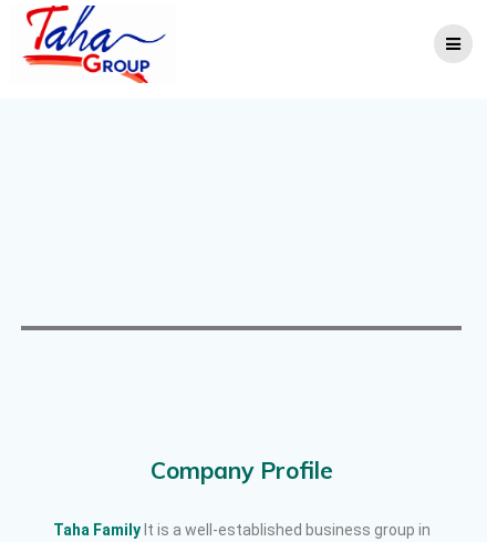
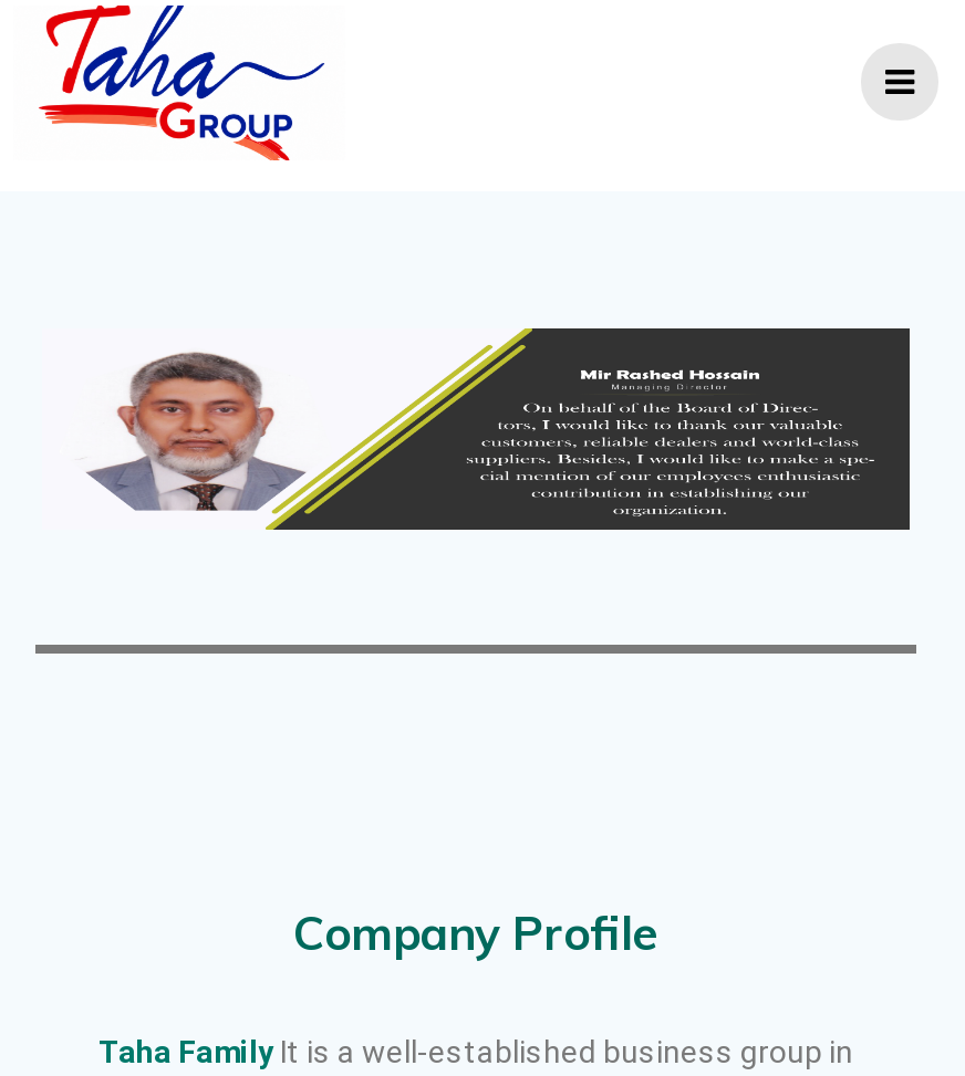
+ [image]
